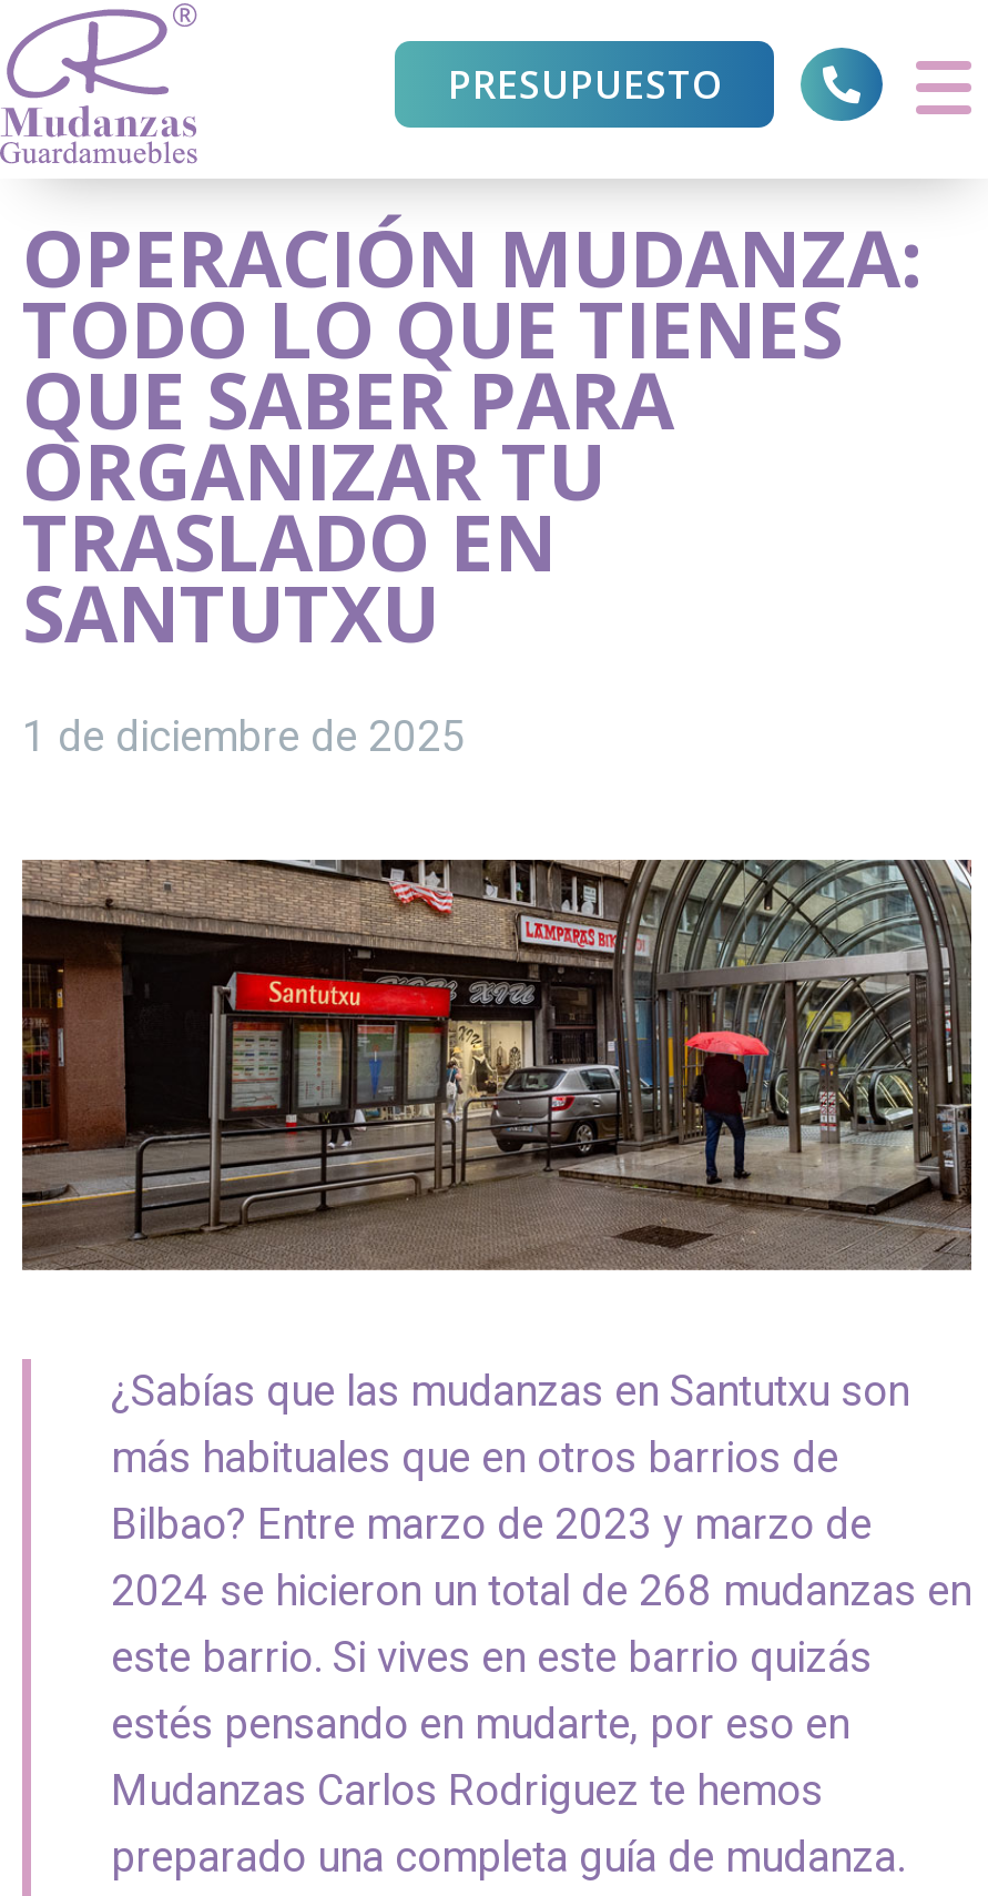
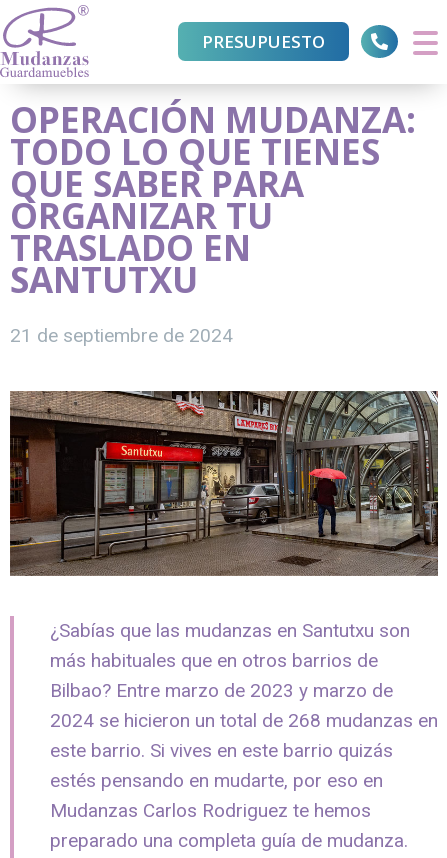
- 1 de diciembre de 2025
+ 21 de septiembre de 2024
